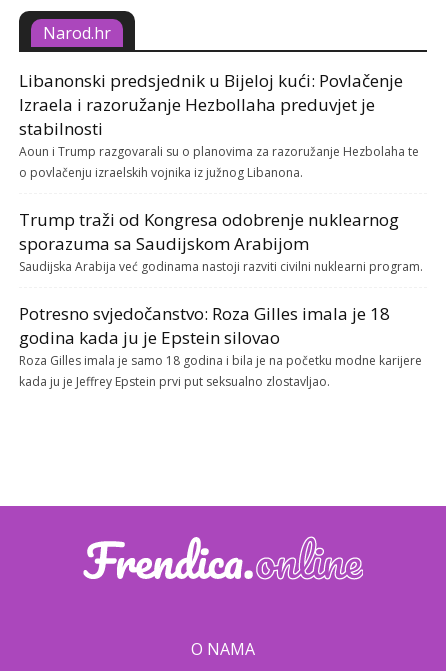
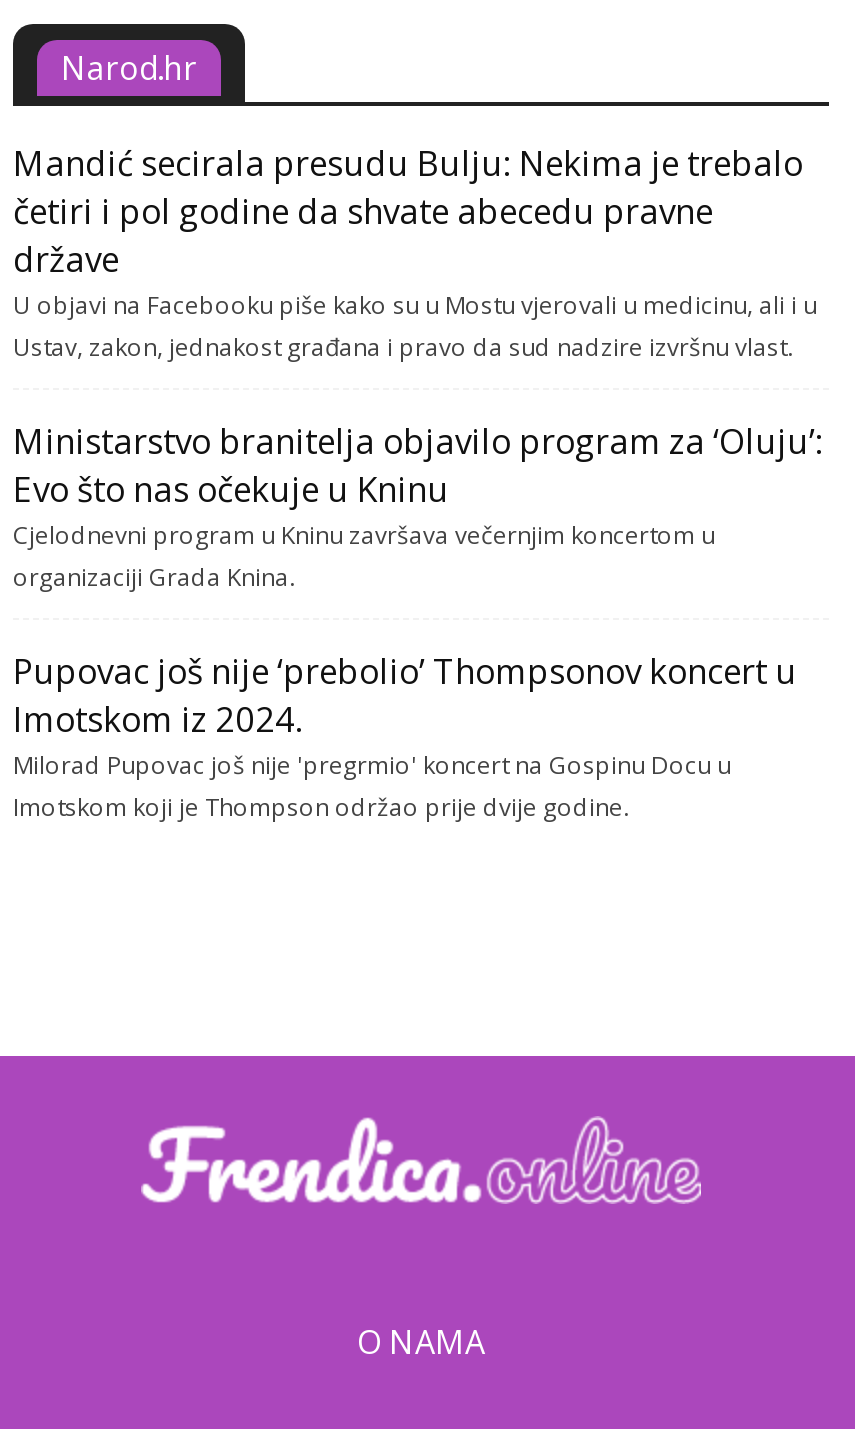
- Libanonski predsjednik u Bijeloj kući: Povlačenje
- Izraela i razoružanje Hezbollaha preduvjet je
- stabilnosti
- Aoun i Trump razgovarali su o planovima za razoružanje Hezbolaha te
- o povlačenju izraelskih vojnika iz južnog Libanona.
+ Mandić secirala presudu Bulju: Nekima je trebalo
+ četiri i pol godine da shvate abecedu pravne
+ države
+ U objavi na Facebooku piše kako su u Mostu vjerovali u medicinu, ali i u
+ Ustav, zakon, jednakost građana i pravo da sud nadzire izvršnu vlast.

- Trump traži od Kongresa odobrenje nuklearnog
- sporazuma sa Saudijskom Arabijom
- Saudijska Arabija već godinama nastoji razviti civilni nuklearni program.
+ Ministarstvo branitelja objavilo program za ‘Oluju’:
+ Evo što nas očekuje u Kninu
+ Cjelodnevni program u Kninu završava večernjim koncertom u
+ organizaciji Grada Knina.

- Potresno svjedočanstvo: Roza Gilles imala je 18
- godina kada ju je Epstein silovao
- Roza Gilles imala je samo 18 godina i bila je na početku modne karijere
- kada ju je Jeffrey Epstein prvi put seksualno zlostavljao.
+ Pupovac još nije ‘prebolio’ Thompsonov koncert u
+ Imotskom iz 2024.
+ Milorad Pupovac još nije 'pregrmio' koncert na Gospinu Docu u
+ Imotskom koji je Thompson održao prije dvije godine.
